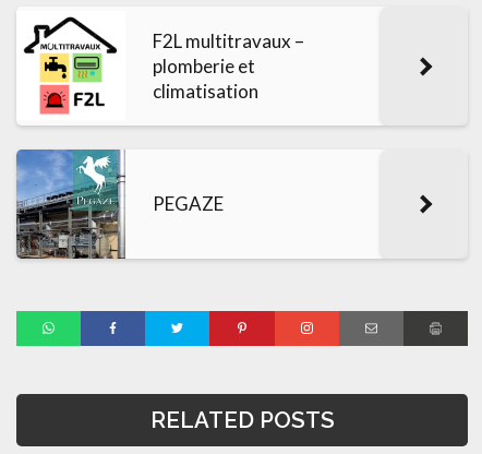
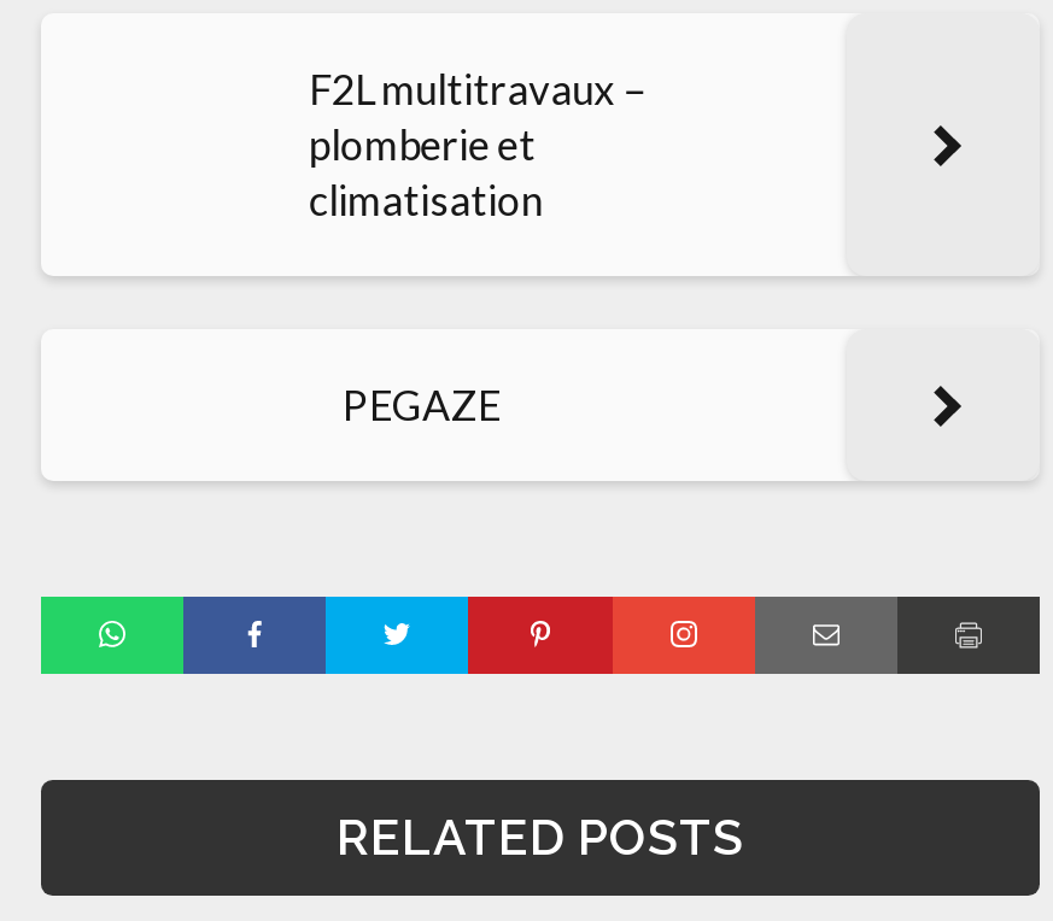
- [image]

- [image]
